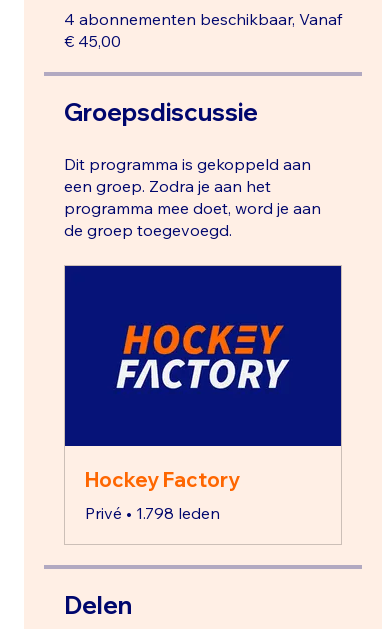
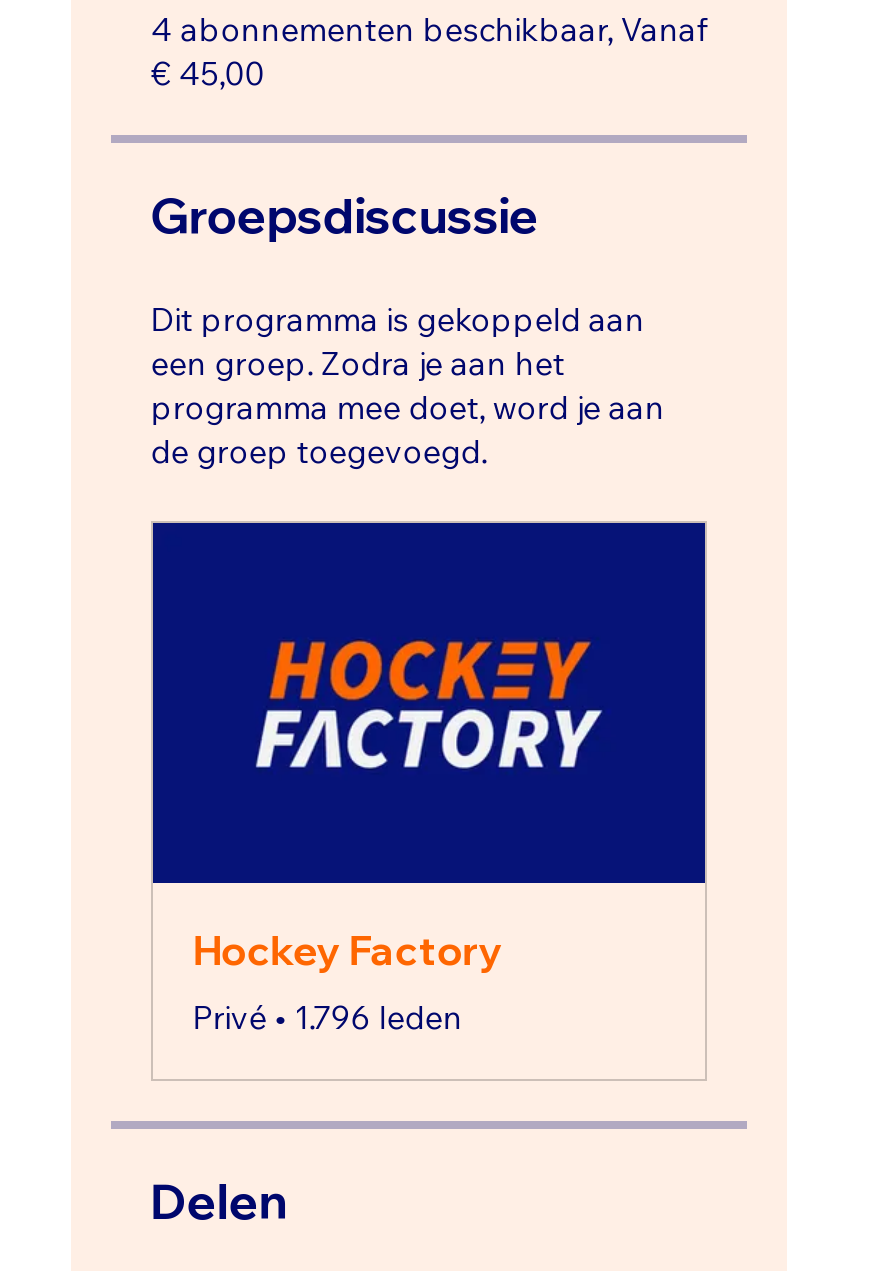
- Privé • 1.798 leden
+ Privé • 1.796 leden
